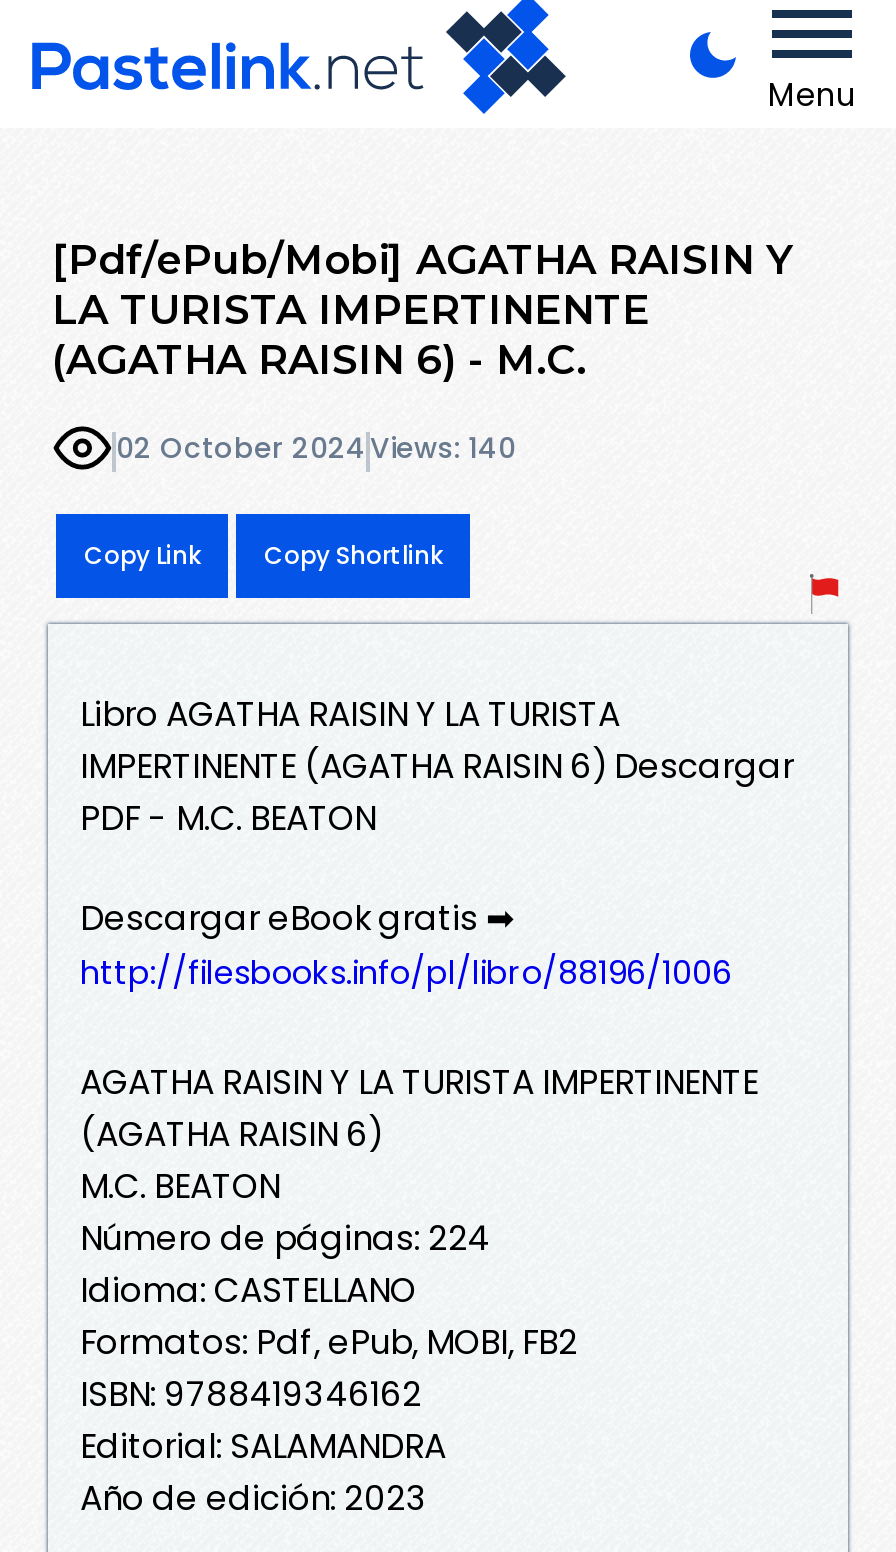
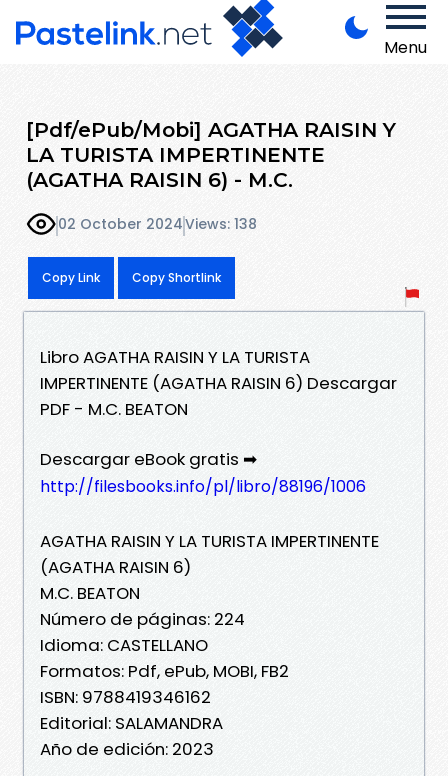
- 02 October 2024 Views: 140
+ 02 October 2024 Views: 138
